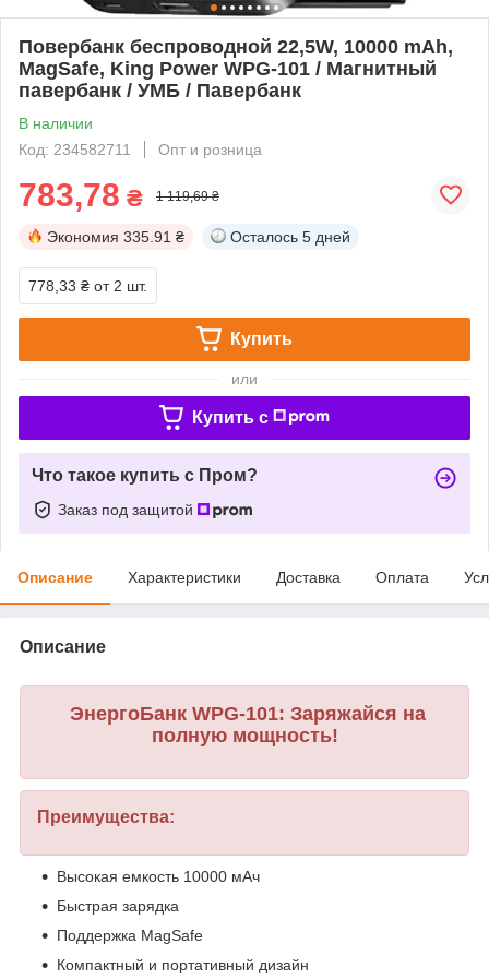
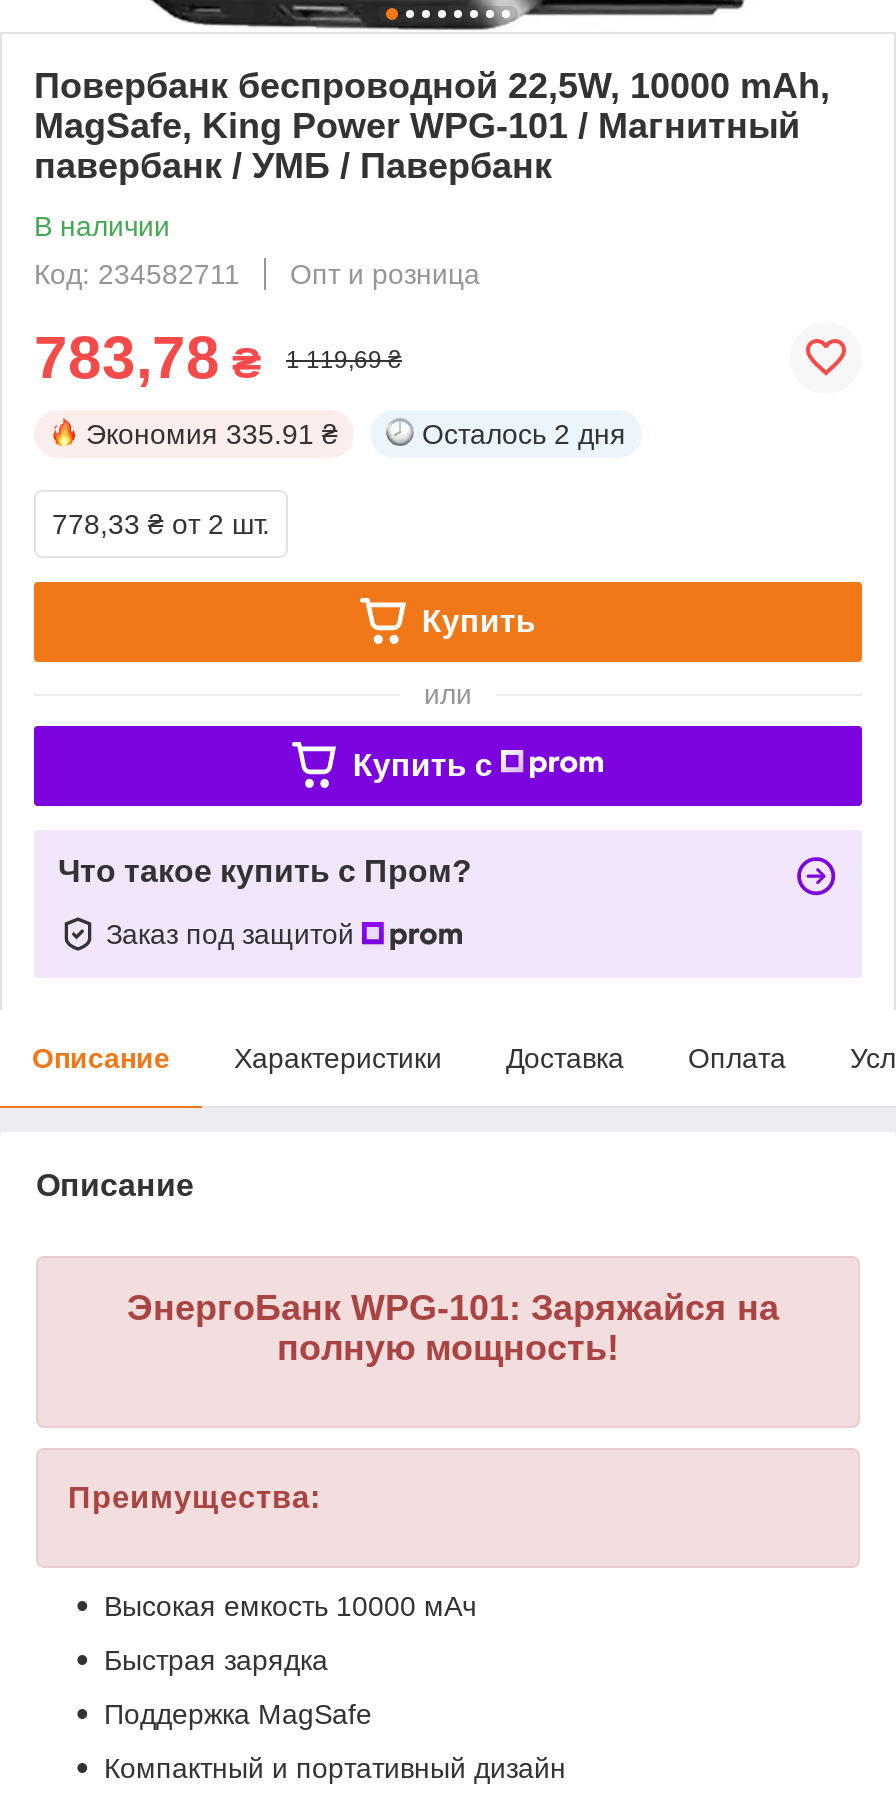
- Осталось 5 дней
+ Осталось 2 дня
